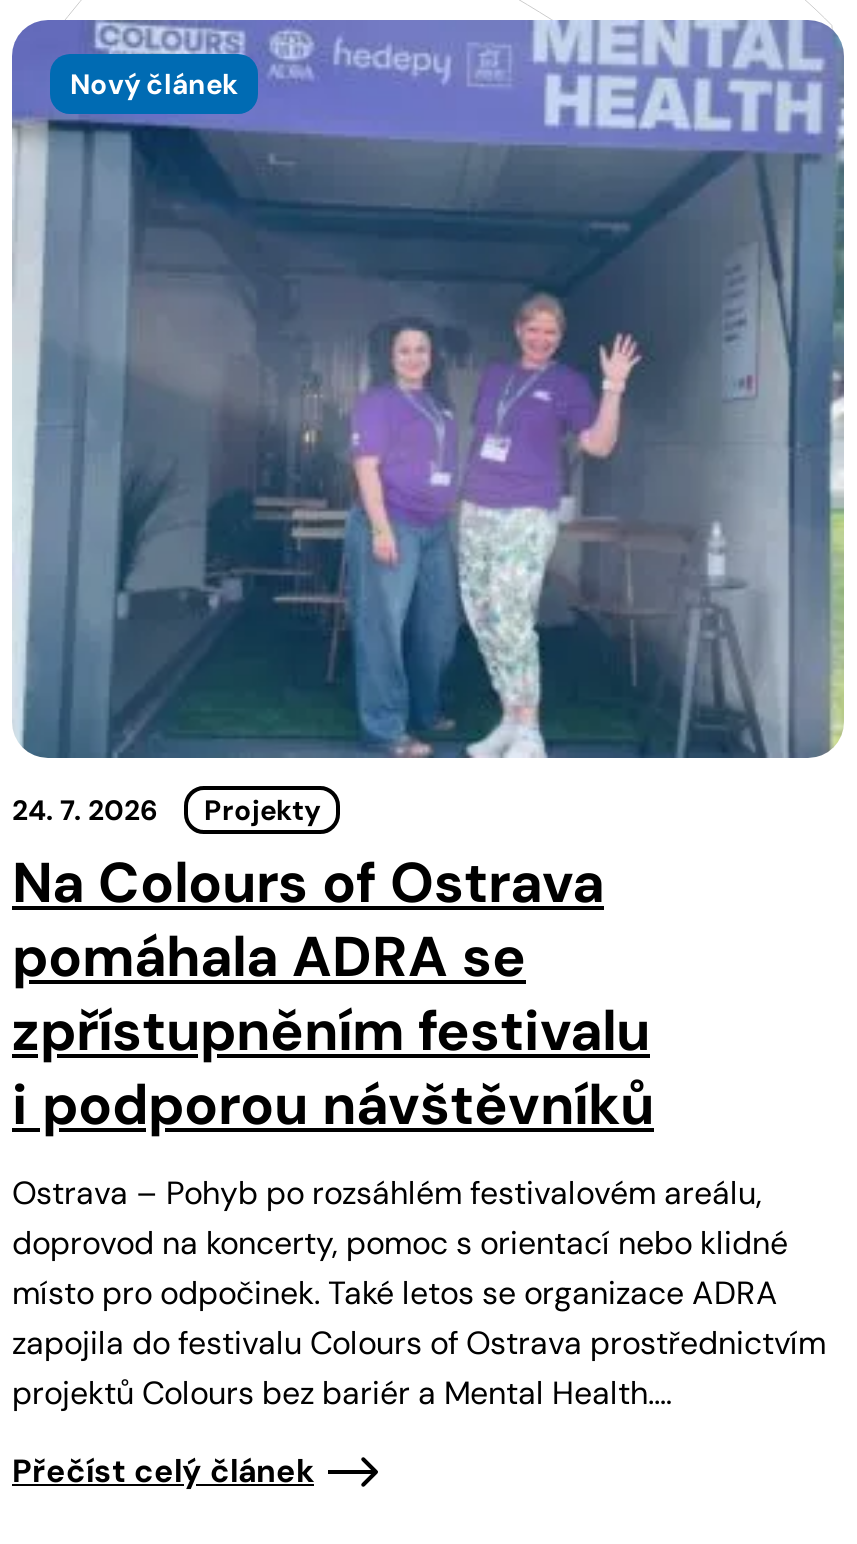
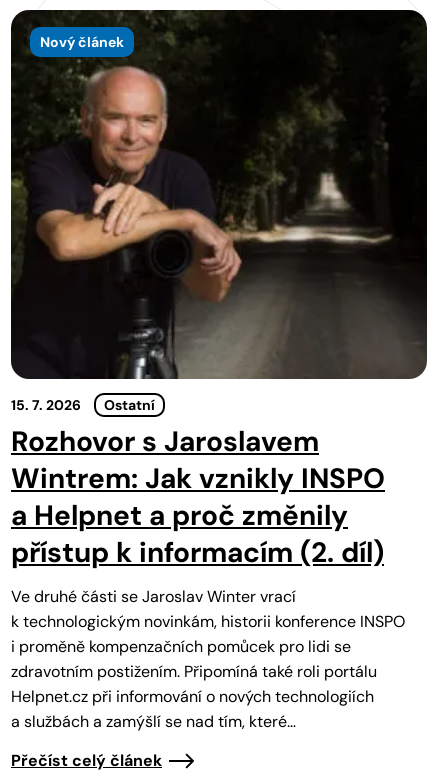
- [image]
- 24. 7. 2026
- Projekty
- Na Colours of Ostrava
- pomáhala ADRA se
- zpřístupněním festivalu
- i podporou návštěvníků
- Ostrava – Pohyb po rozsáhlém festivalovém areálu,
- doprovod na koncerty, pomoc s orientací nebo klidné
- místo pro odpočinek. Také letos se organizace ADRA
- zapojila do festivalu Colours of Ostrava prostřednictvím
- projektů Colours bez bariér a Mental Health.…
+ [image]
+ 15. 7. 2026
+ Ostatní
+ Rozhovor s Jaroslavem
+ Wintrem: Jak vznikly INSPO
+ a Helpnet a proč změnily
+ přístup k informacím (2. díl)
+ Ve druhé části se Jaroslav Winter vrací
+ k technologickým novinkám, historii konference INSPO
+ i proměně kompenzačních pomůcek pro lidi se
+ zdravotním postižením. Připomíná také roli portálu
+ Helpnet.cz při informování o nových technologiích
+ a službách a zamýšlí se nad tím, které…
